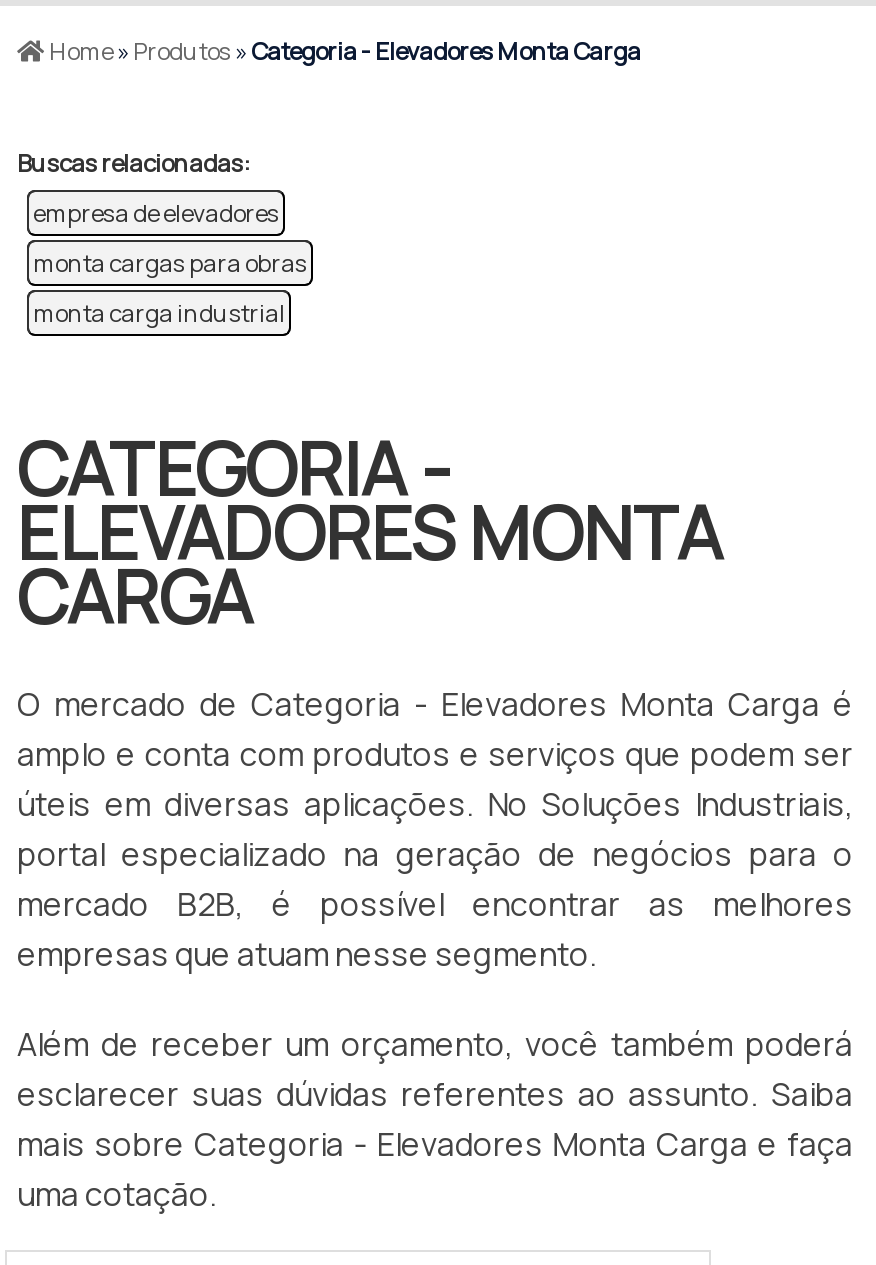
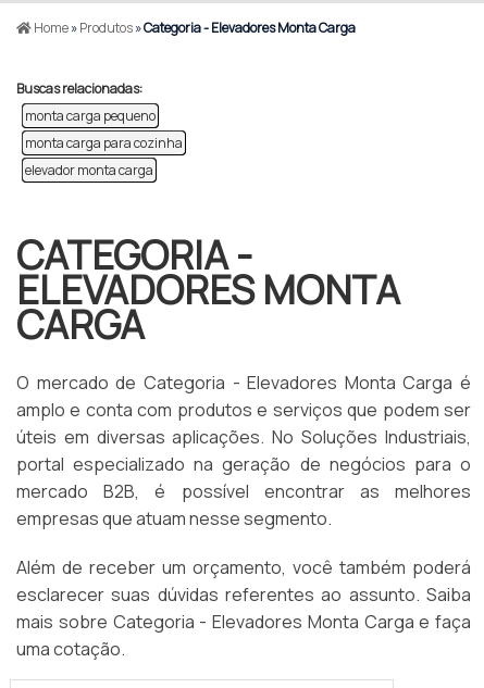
- empresa de elevadores
+ monta carga pequeno

- monta cargas para obras
+ monta carga para cozinha

- monta carga industrial
+ elevador monta carga
